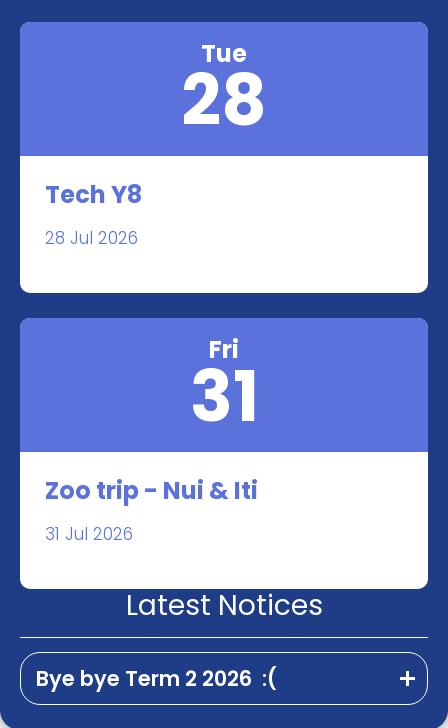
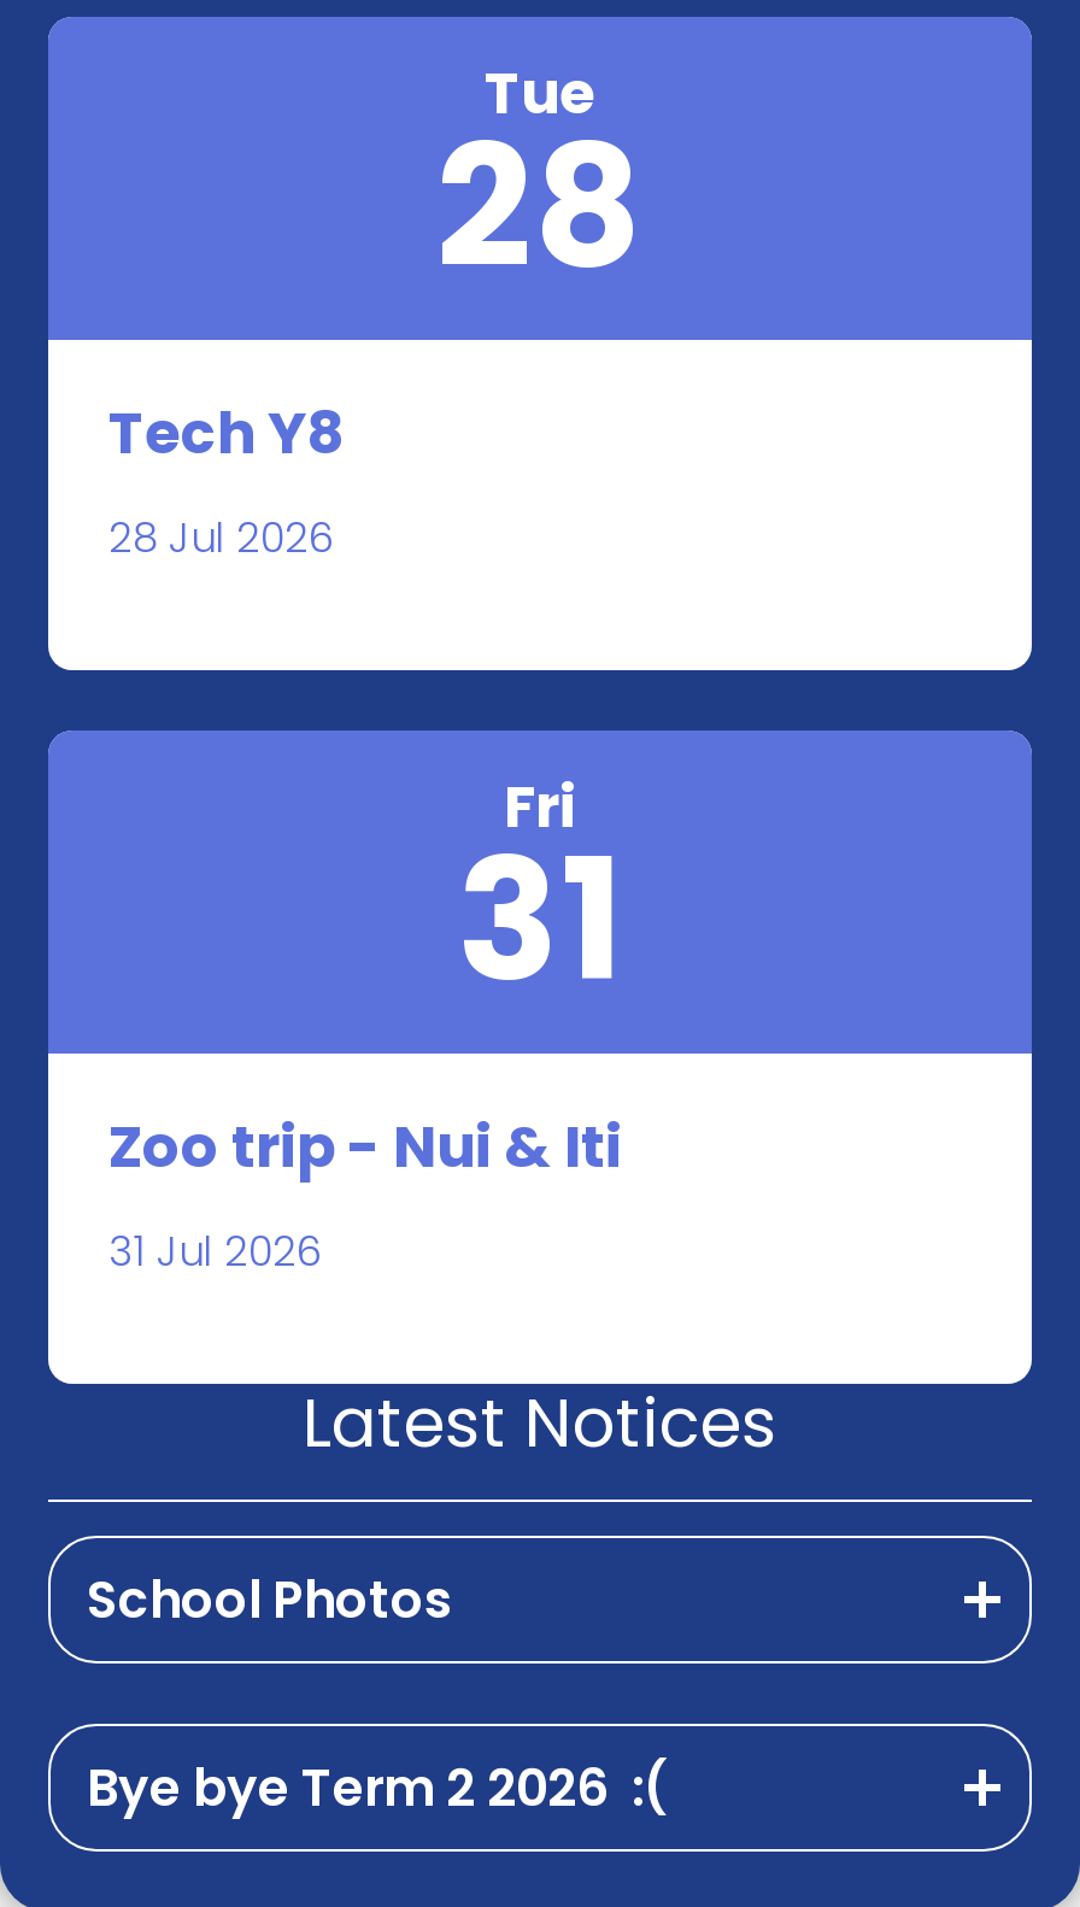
+ School Photos
